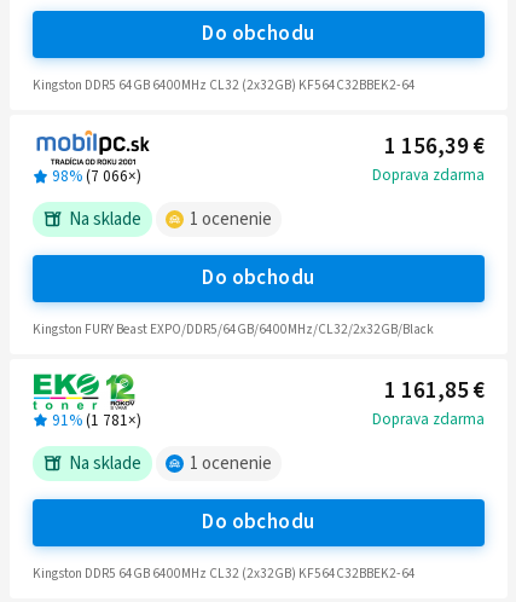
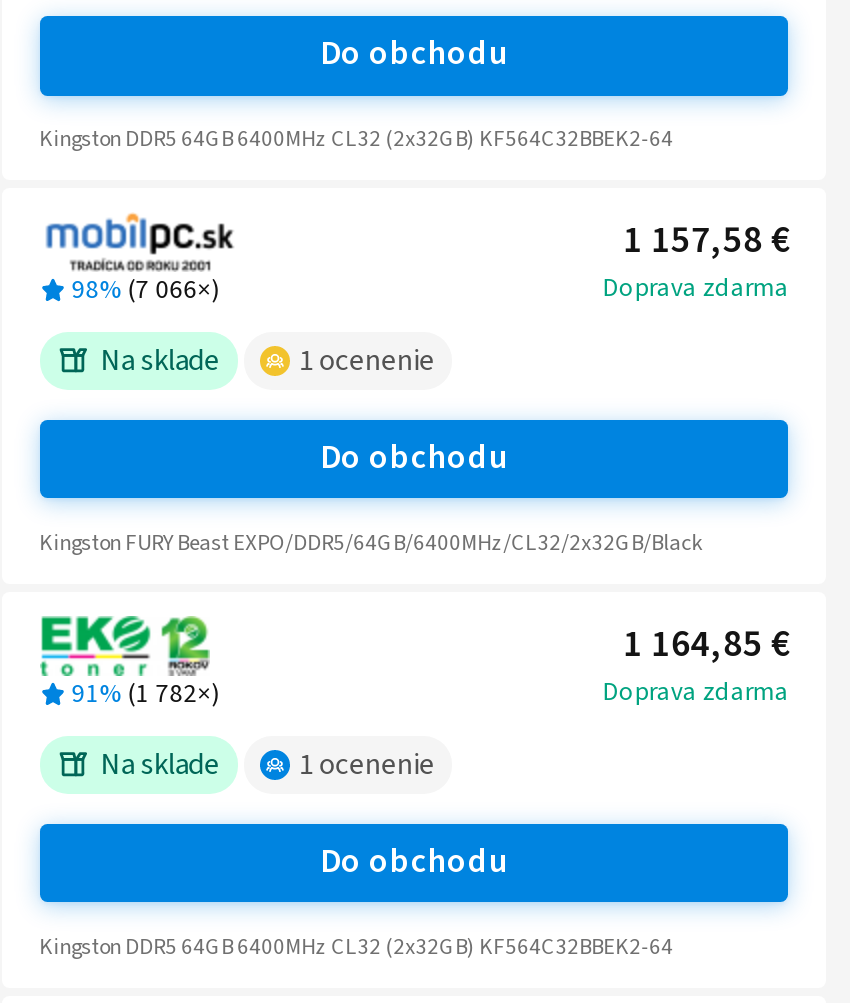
- 1 156,39 €
+ 1 157,58 €

- 1 161,85 €
+ 1 164,85 €

- 91% (1 781×)
+ 91% (1 782×)
